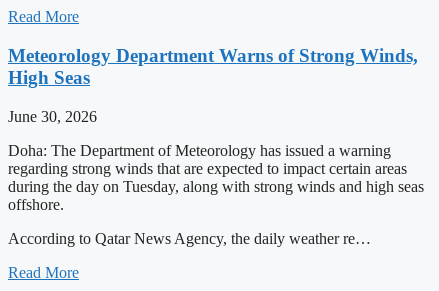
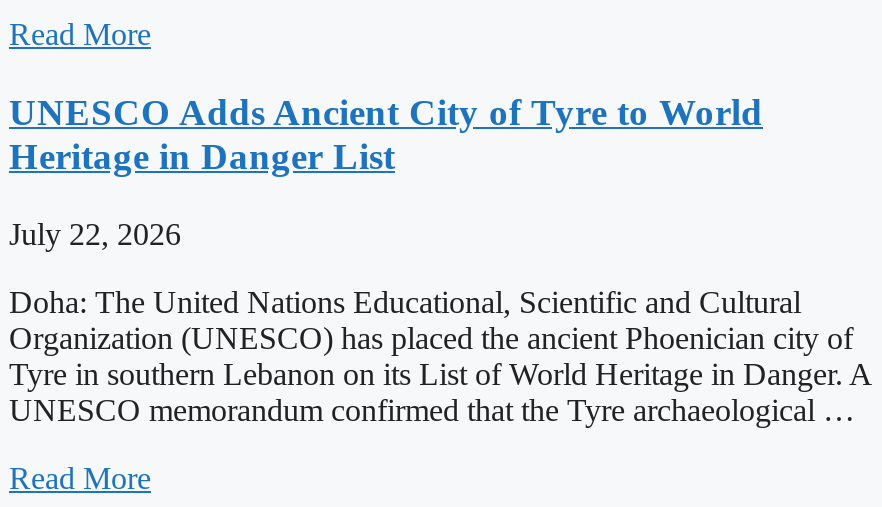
- Meteorology Department Warns of Strong Winds,
- High Seas
- June 30, 2026
- Doha: The Department of Meteorology has issued a warning
- regarding strong winds that are expected to impact certain areas
- during the day on Tuesday, along with strong winds and high seas
- offshore.
- According to Qatar News Agency, the daily weather re…
+ UNESCO Adds Ancient City of Tyre to World
+ Heritage in Danger List
+ July 22, 2026
+ Doha: The United Nations Educational, Scientific and Cultural
+ Organization (UNESCO) has placed the ancient Phoenician city of
+ Tyre in southern Lebanon on its List of World Heritage in Danger. A
+ UNESCO memorandum confirmed that the Tyre archaeological …
